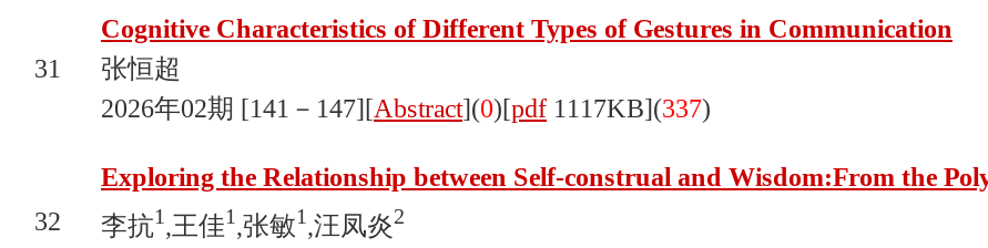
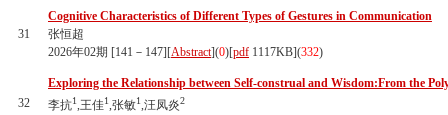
- 2026年02期 [141－147][Abstract](0)[pdf 1117KB](337)
+ 2026年02期 [141－147][Abstract](0)[pdf 1117KB](332)
